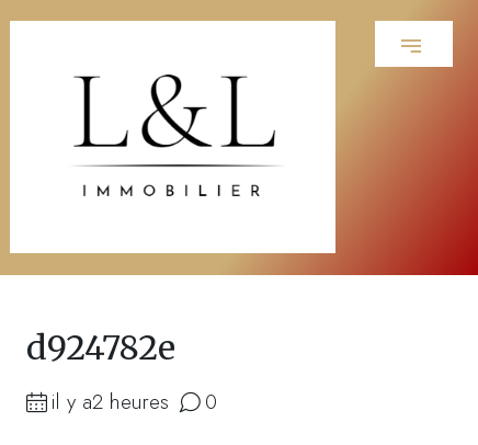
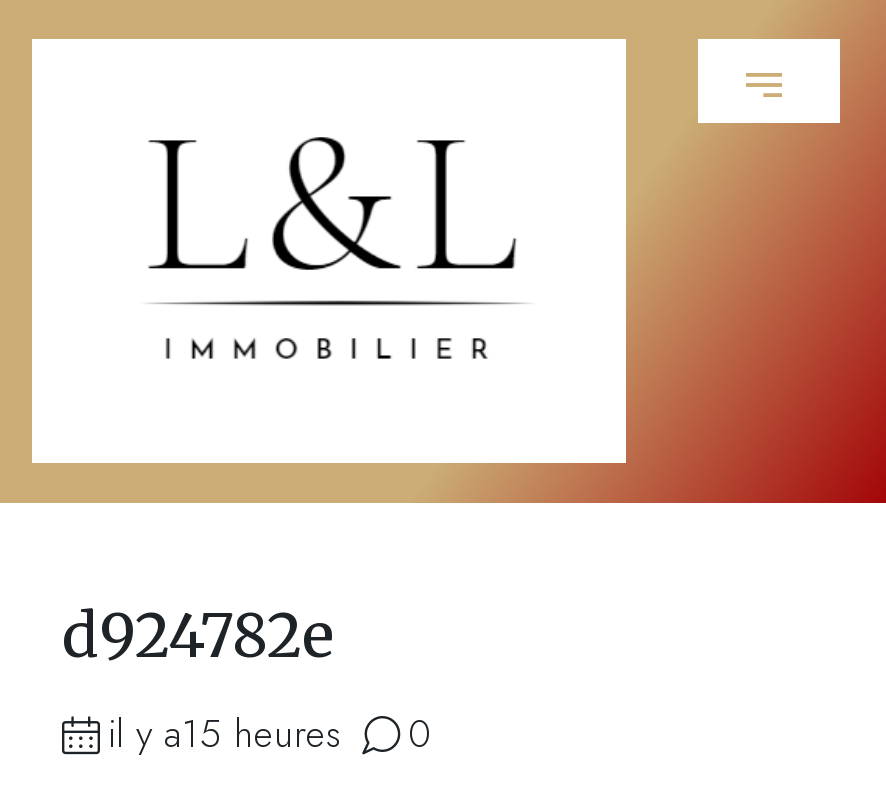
- il y a2 heures 0
+ il y a15 heures 0
